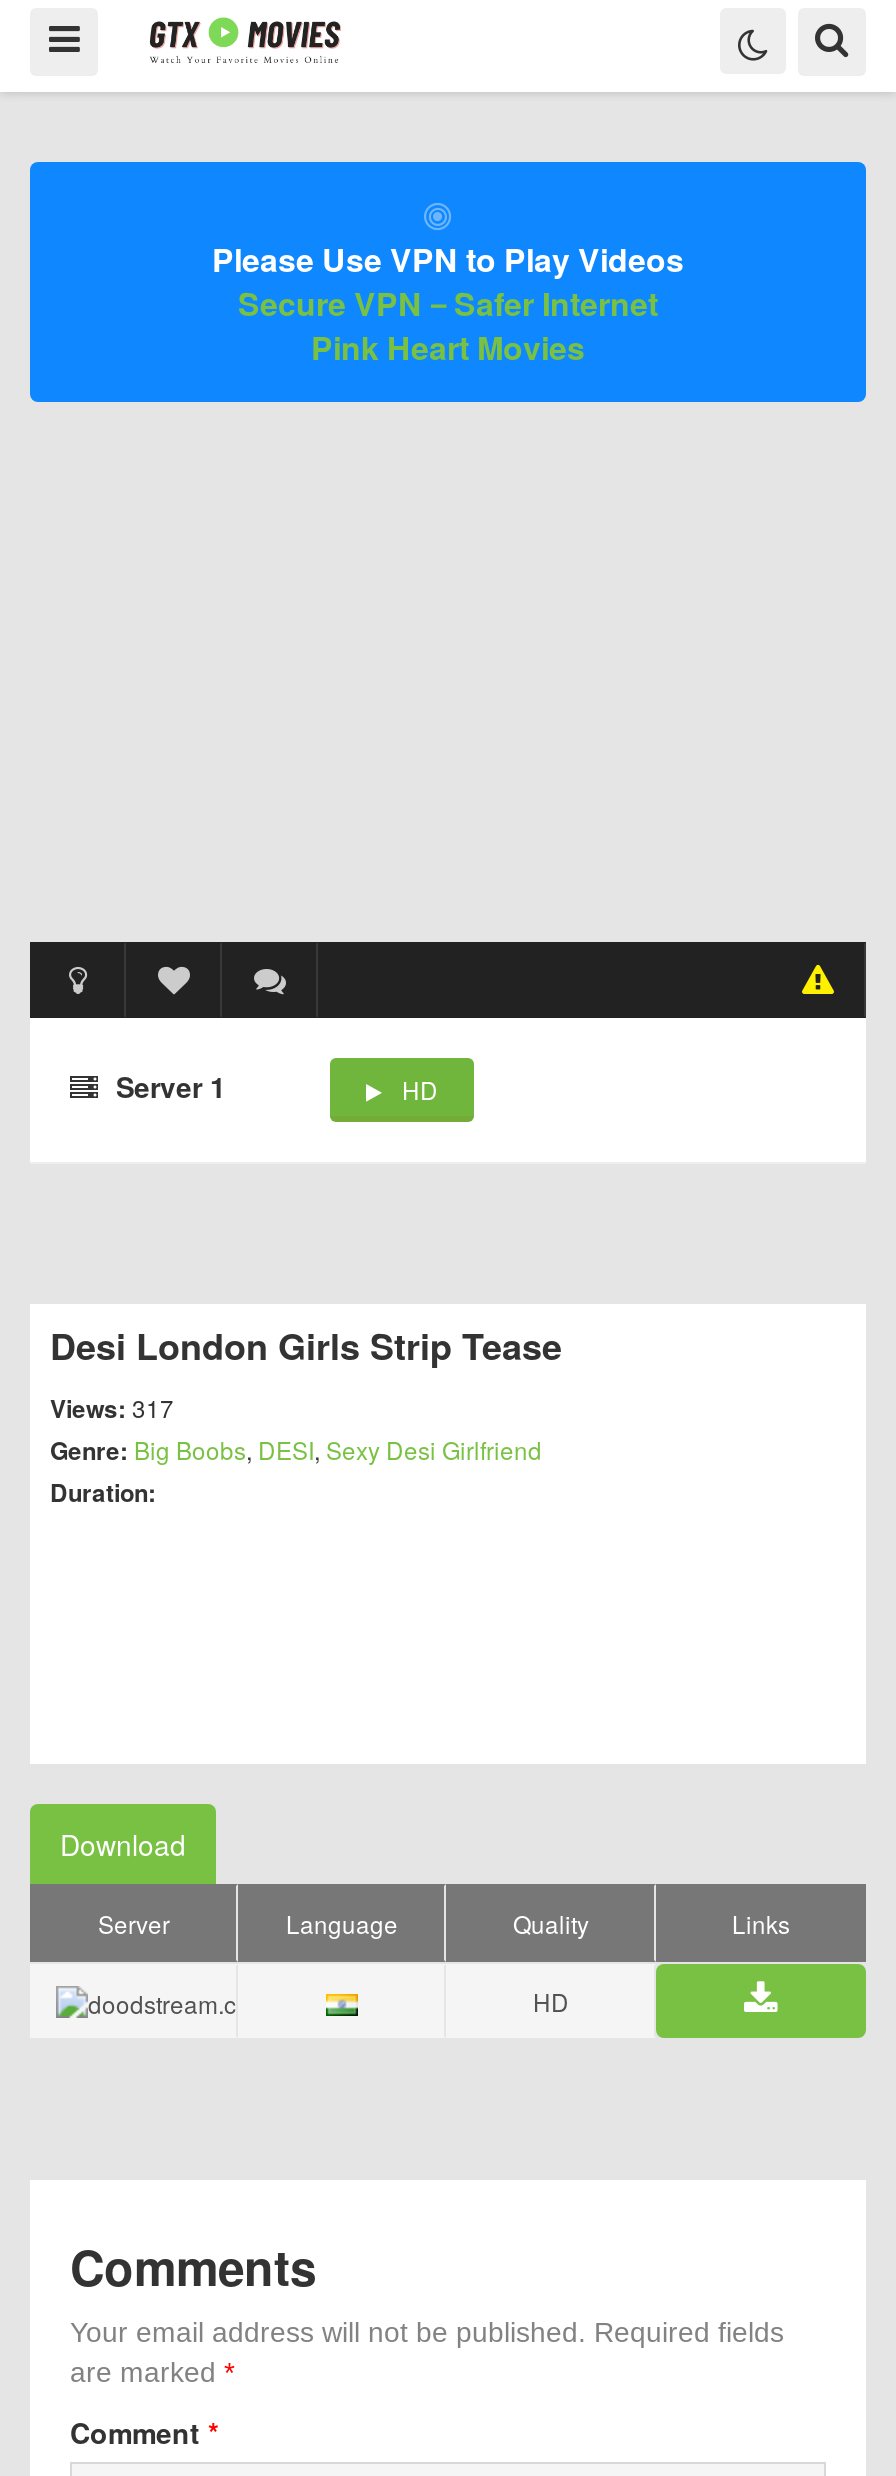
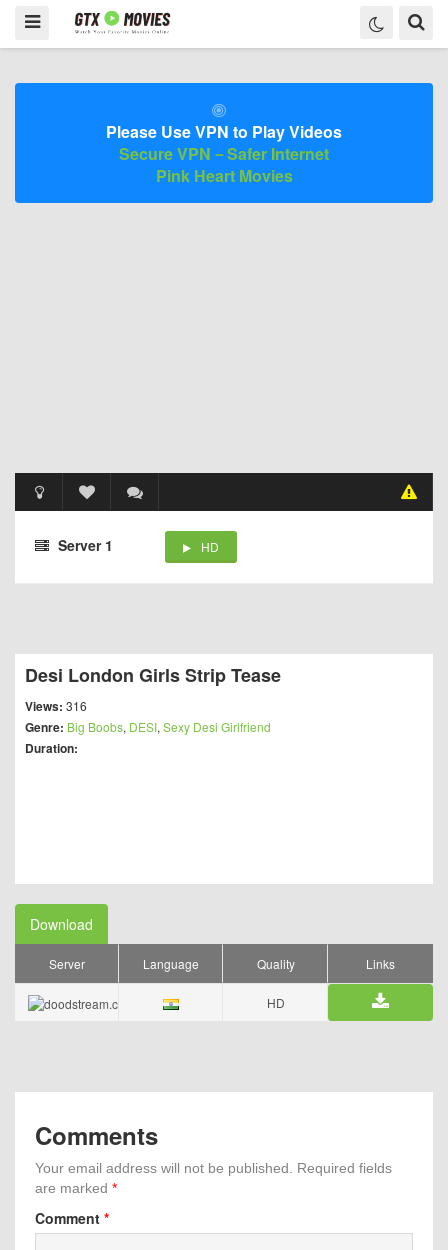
- Views: 317
+ Views: 316
